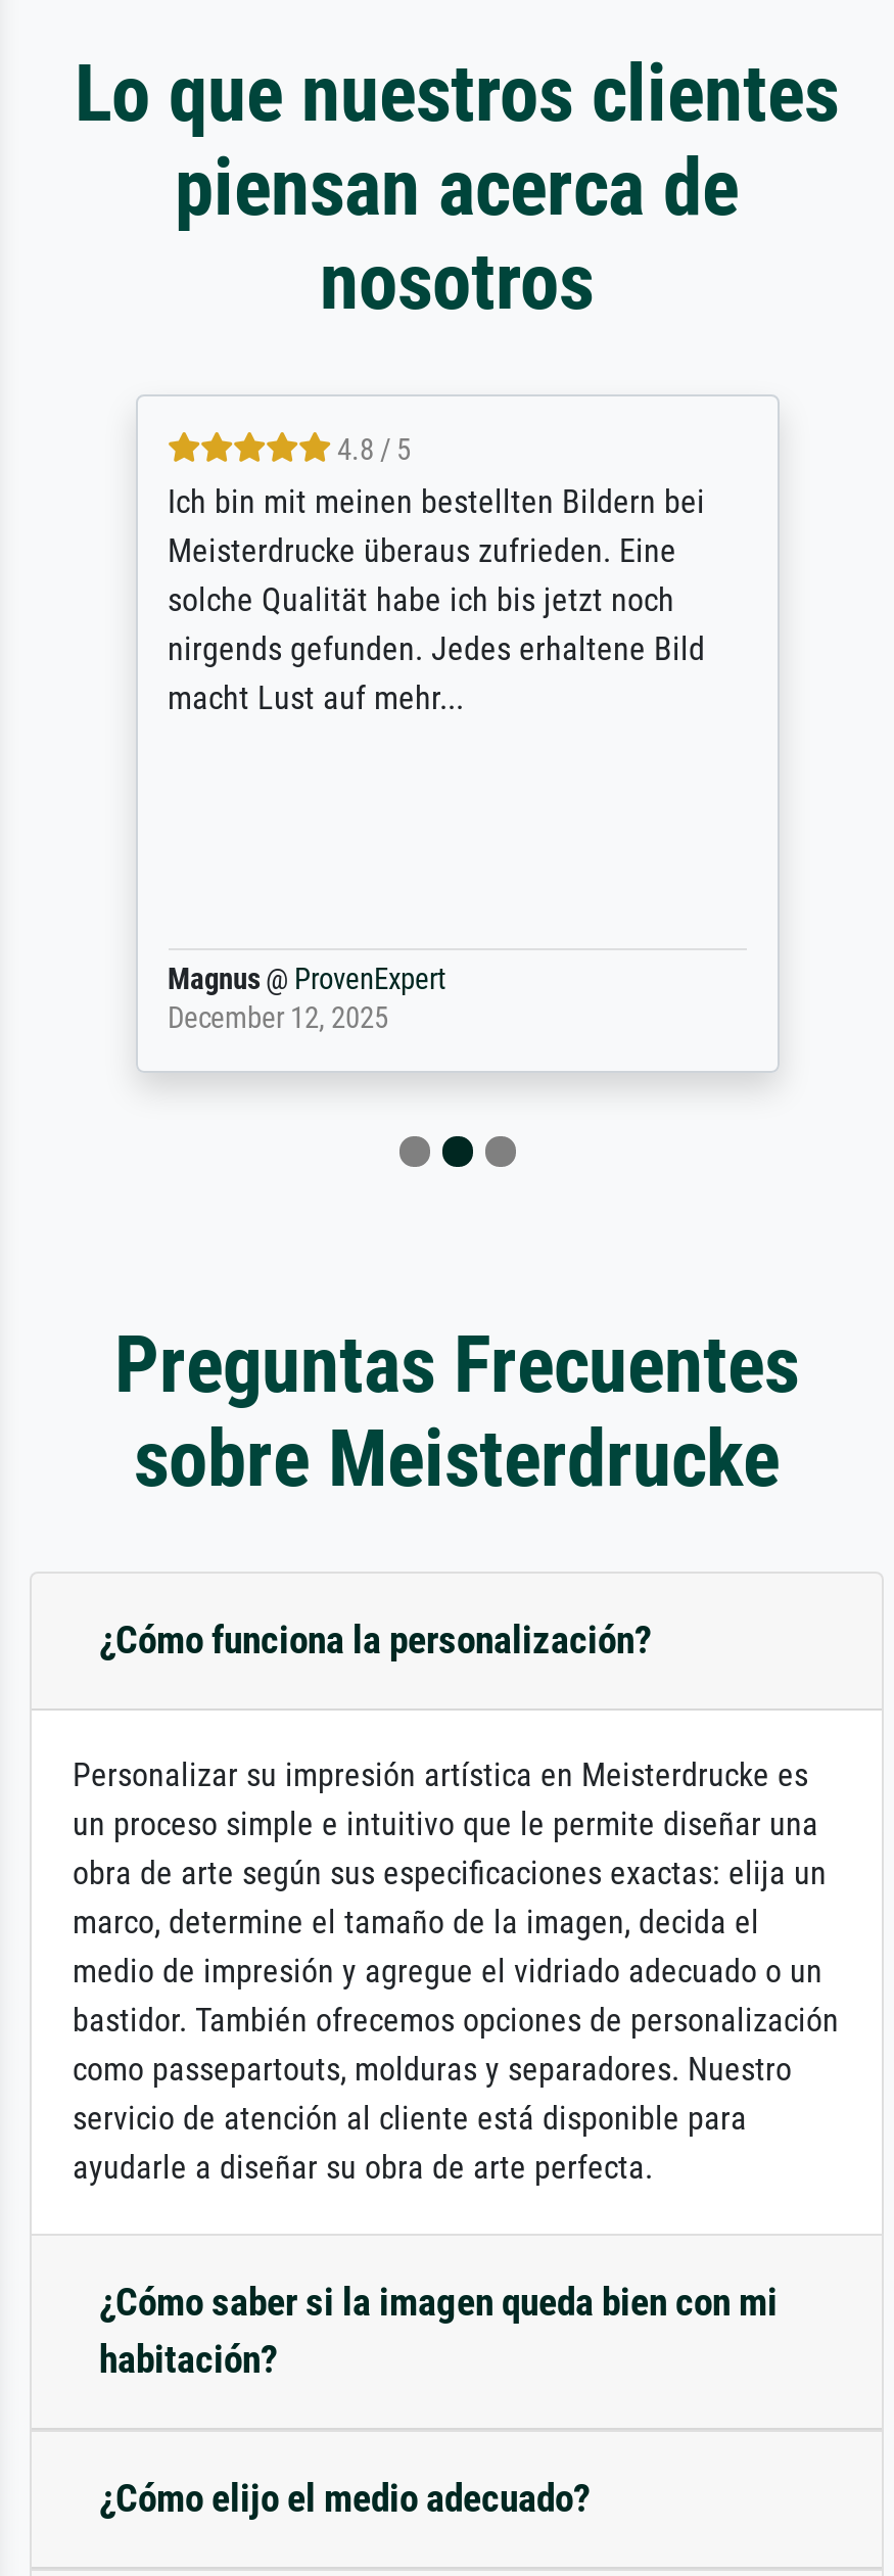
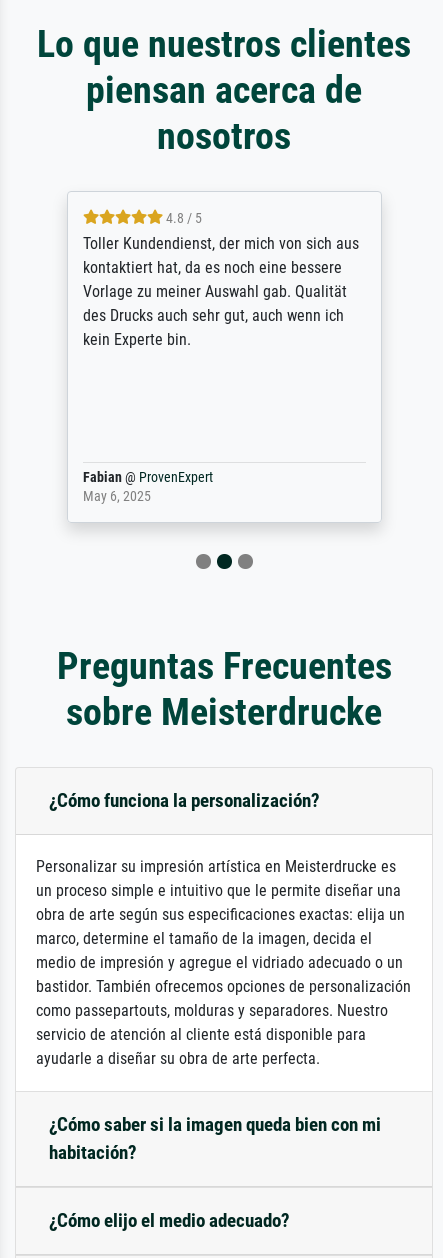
- Ich bin mit meinen bestellten Bildern bei
- Meisterdrucke überaus zufrieden. Eine
- solche Qualität habe ich bis jetzt noch
- nirgends gefunden. Jedes erhaltene Bild
- macht Lust auf mehr...
+ Toller Kundendienst, der mich von sich aus
+ kontaktiert hat, da es noch eine bessere
+ Vorlage zu meiner Auswahl gab. Qualität
+ des Drucks auch sehr gut, auch wenn ich
+ kein Experte bin.

- Magnus @ ProvenExpert
- December 12, 2025
+ Fabian @ ProvenExpert
+ May 6, 2025
